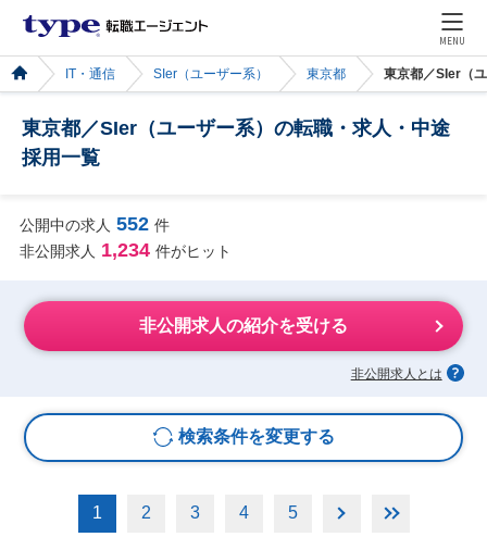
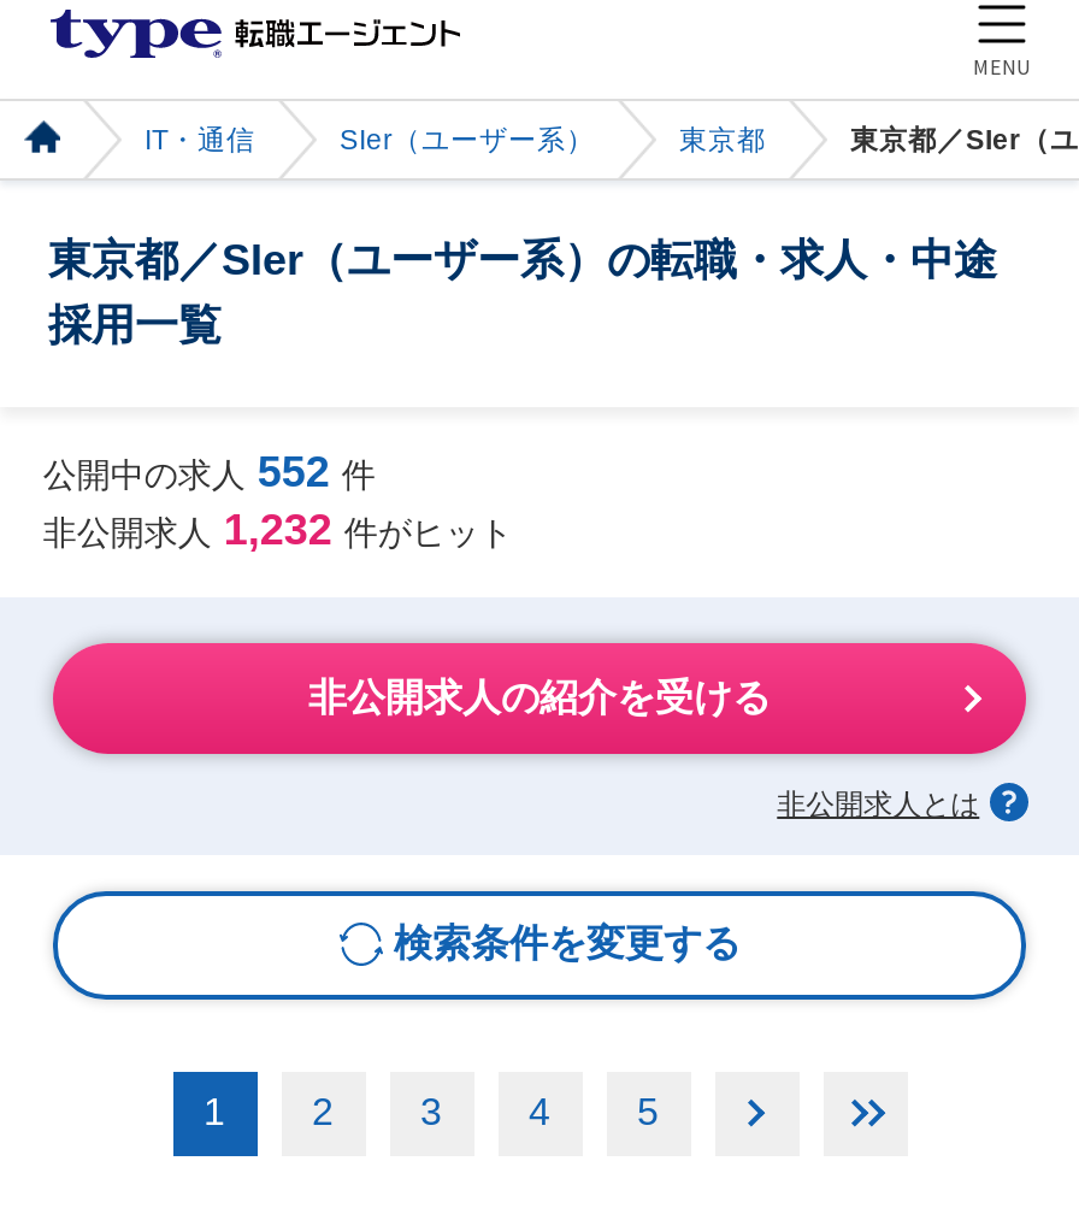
- 非公開求人 1,234 件がヒット
+ 非公開求人 1,232 件がヒット
